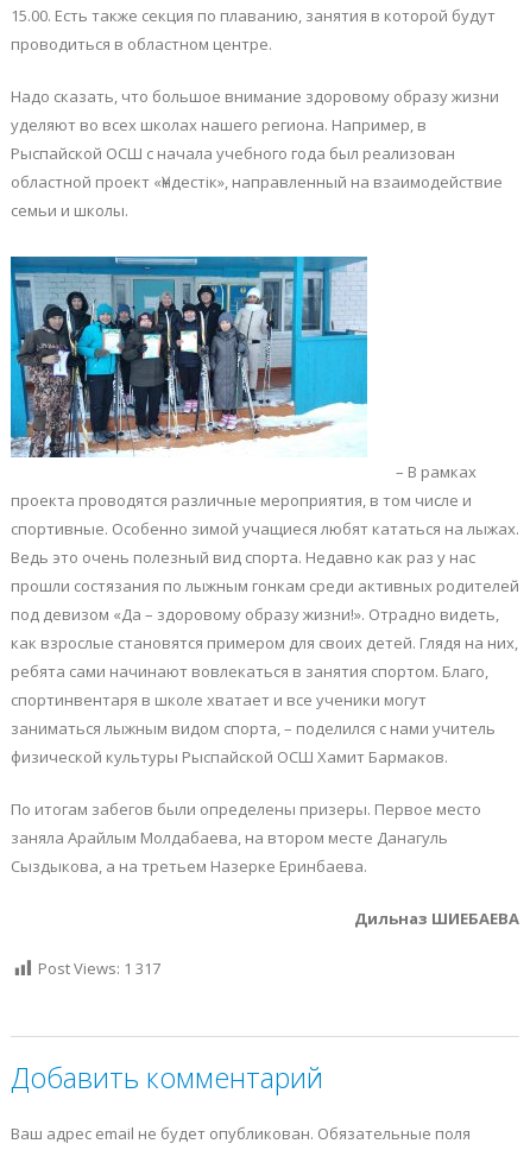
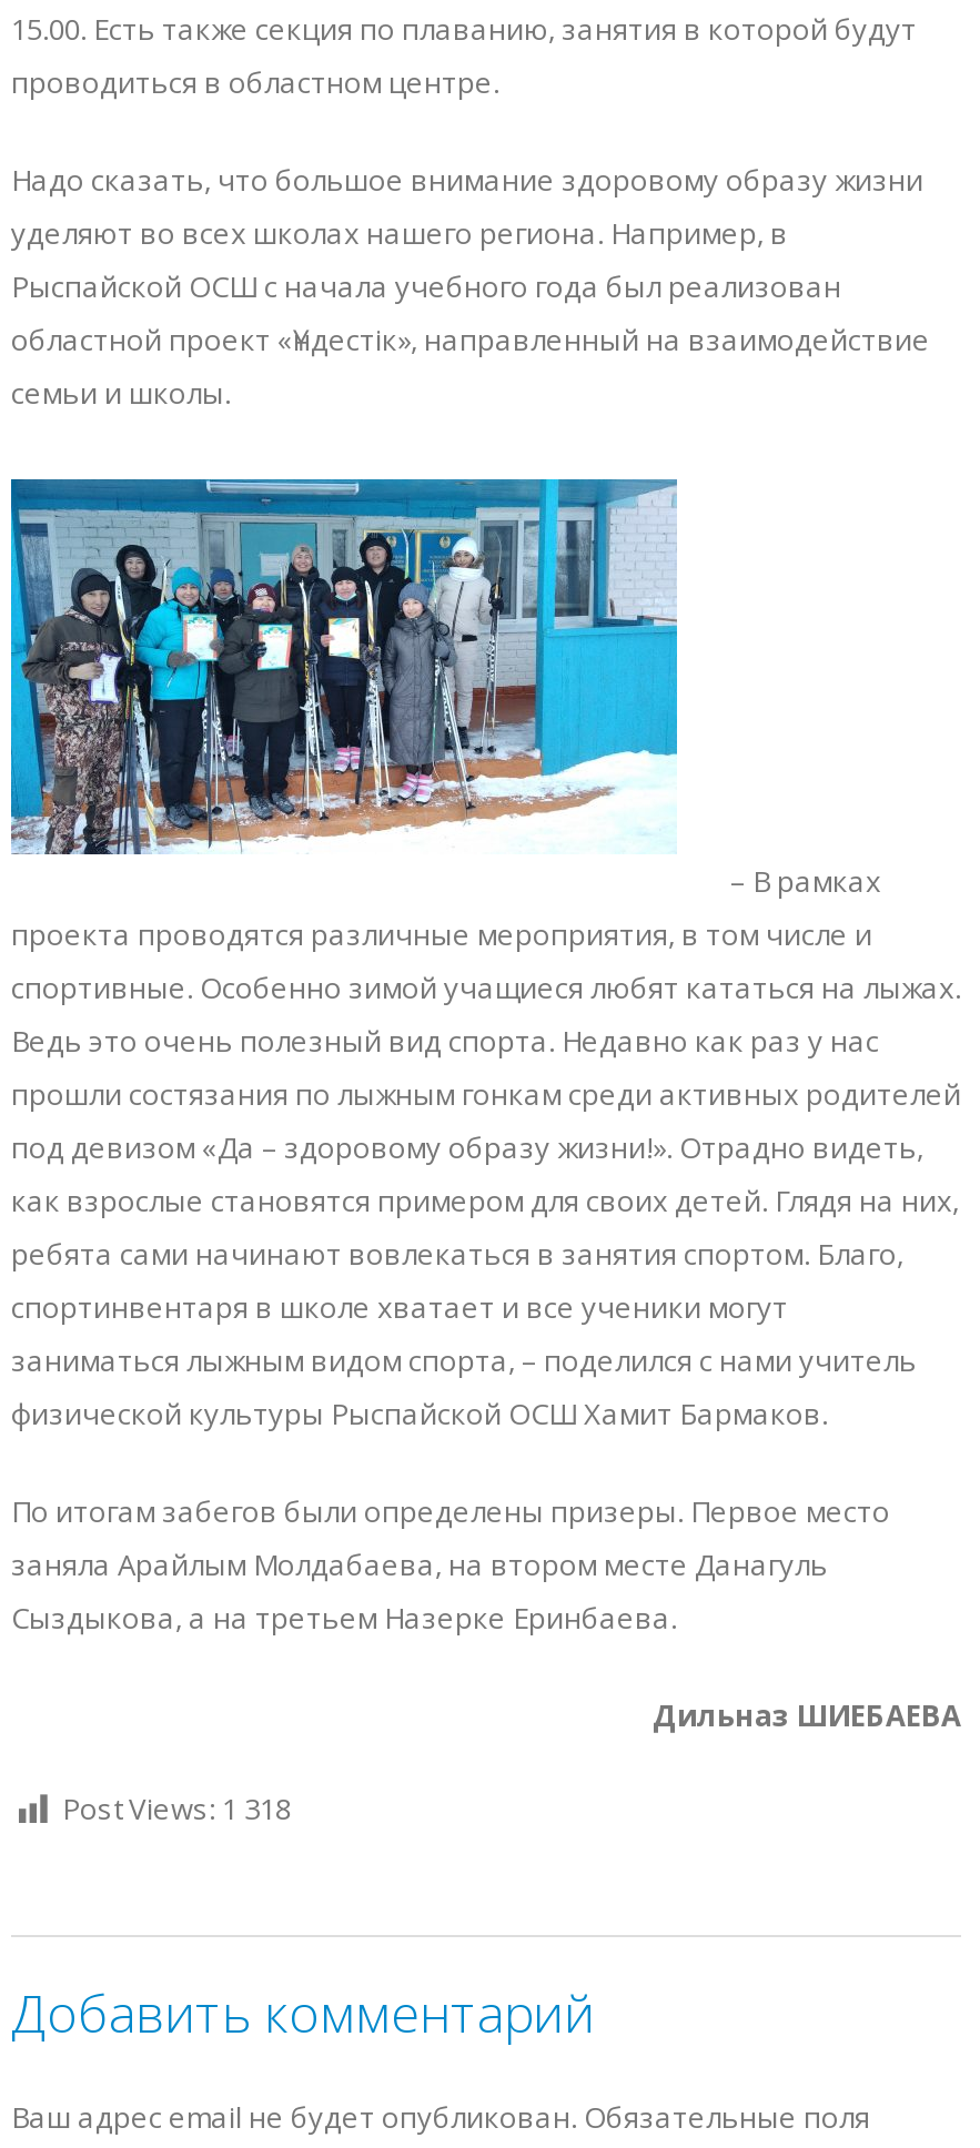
- Post Views: 1 317
+ Post Views: 1 318
